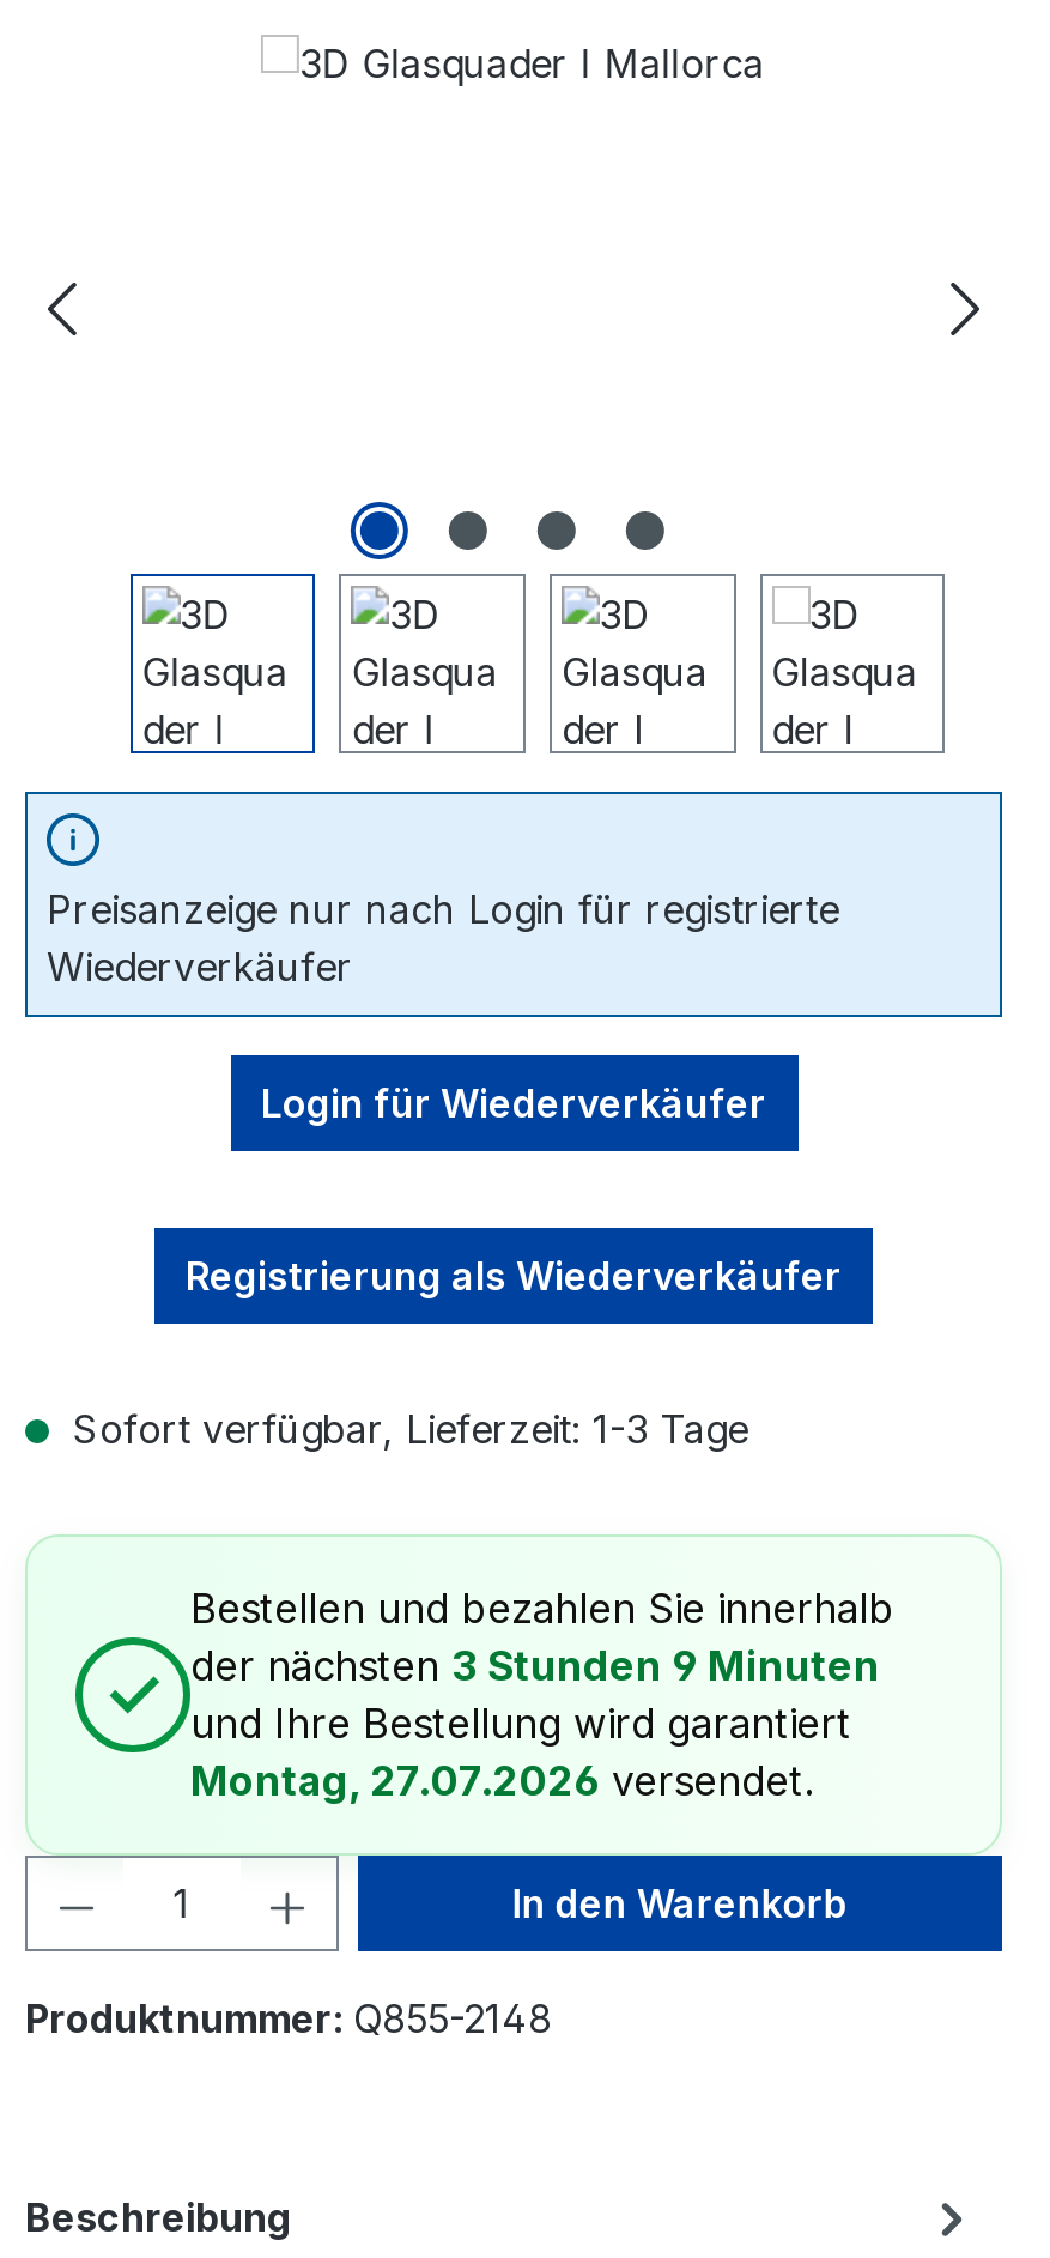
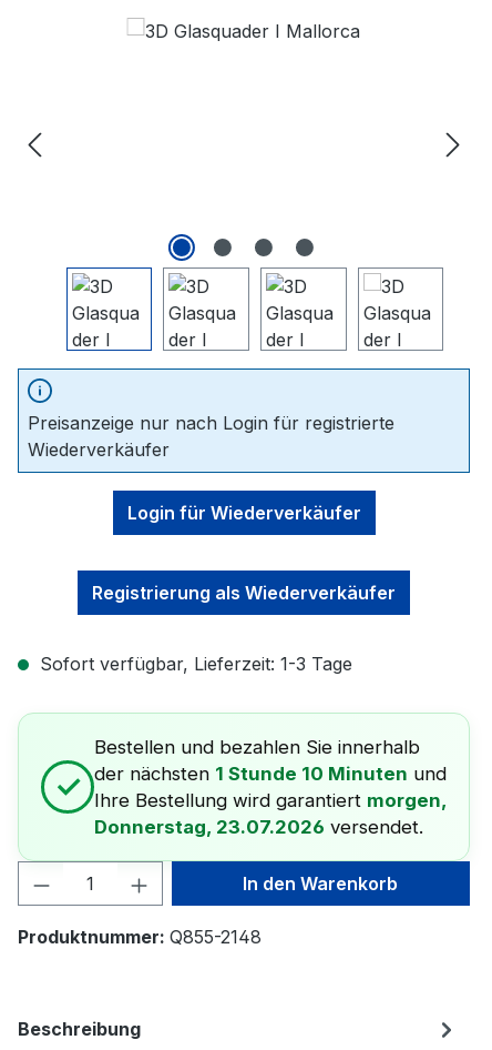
- der nächsten 3 Stunden 9 Minuten
- und Ihre Bestellung wird garantiert
- Montag, 27.07.2026 versendet.
+ der nächsten 1 Stunde 10 Minuten und
+ Ihre Bestellung wird garantiert morgen,
+ Donnerstag, 23.07.2026 versendet.
